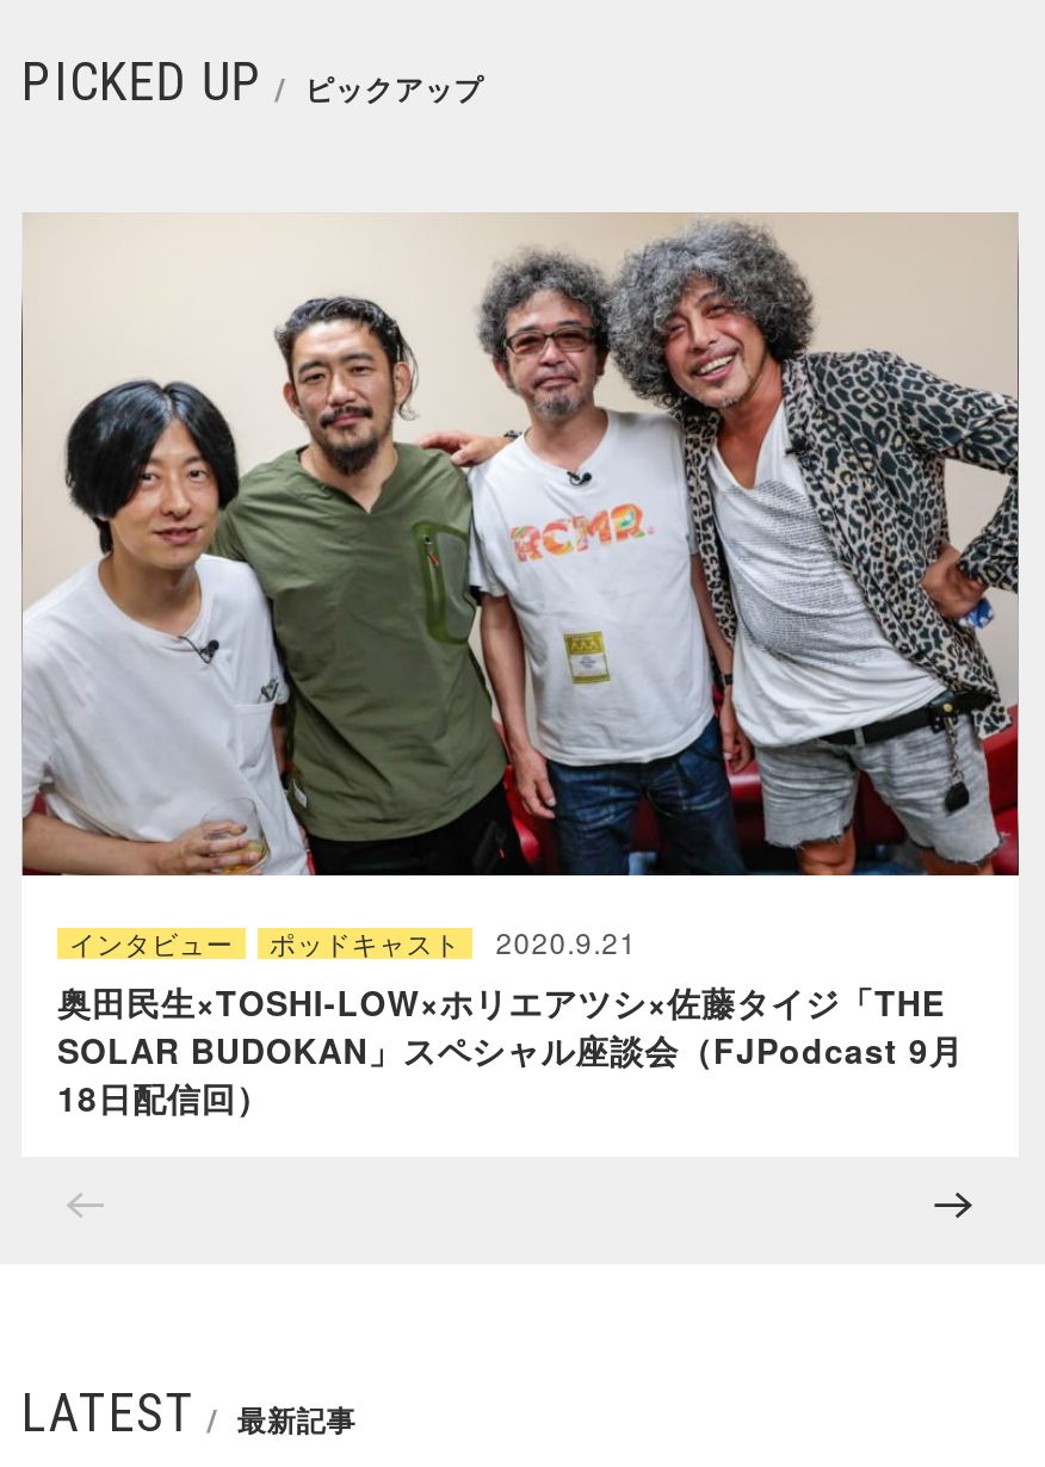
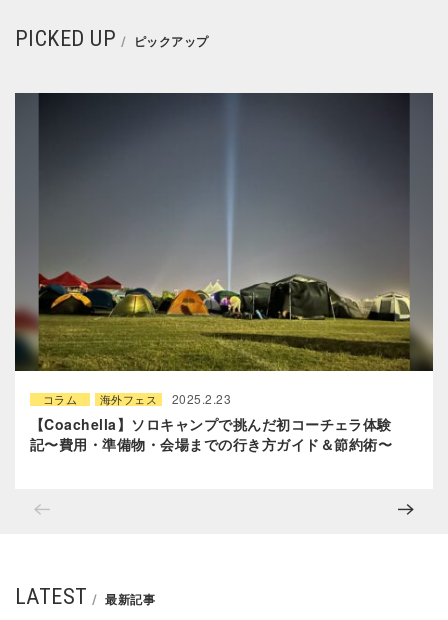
- [image]
- インタビュー
- ポッドキャスト
- 2020.9.21
- 奥田民生×TOSHI-LOW×ホリエアツシ×佐藤タイジ「THE
- SOLAR BUDOKAN」スペシャル座談会（FJPodcast 9月
- 18日配信回）
+ [image]
+ コラム
+ 海外フェス
+ 2025.2.23
+ 【Coachella】ソロキャンプで挑んだ初コーチェラ体験
+ 記〜費用・準備物・会場までの行き方ガイド＆節約術〜
